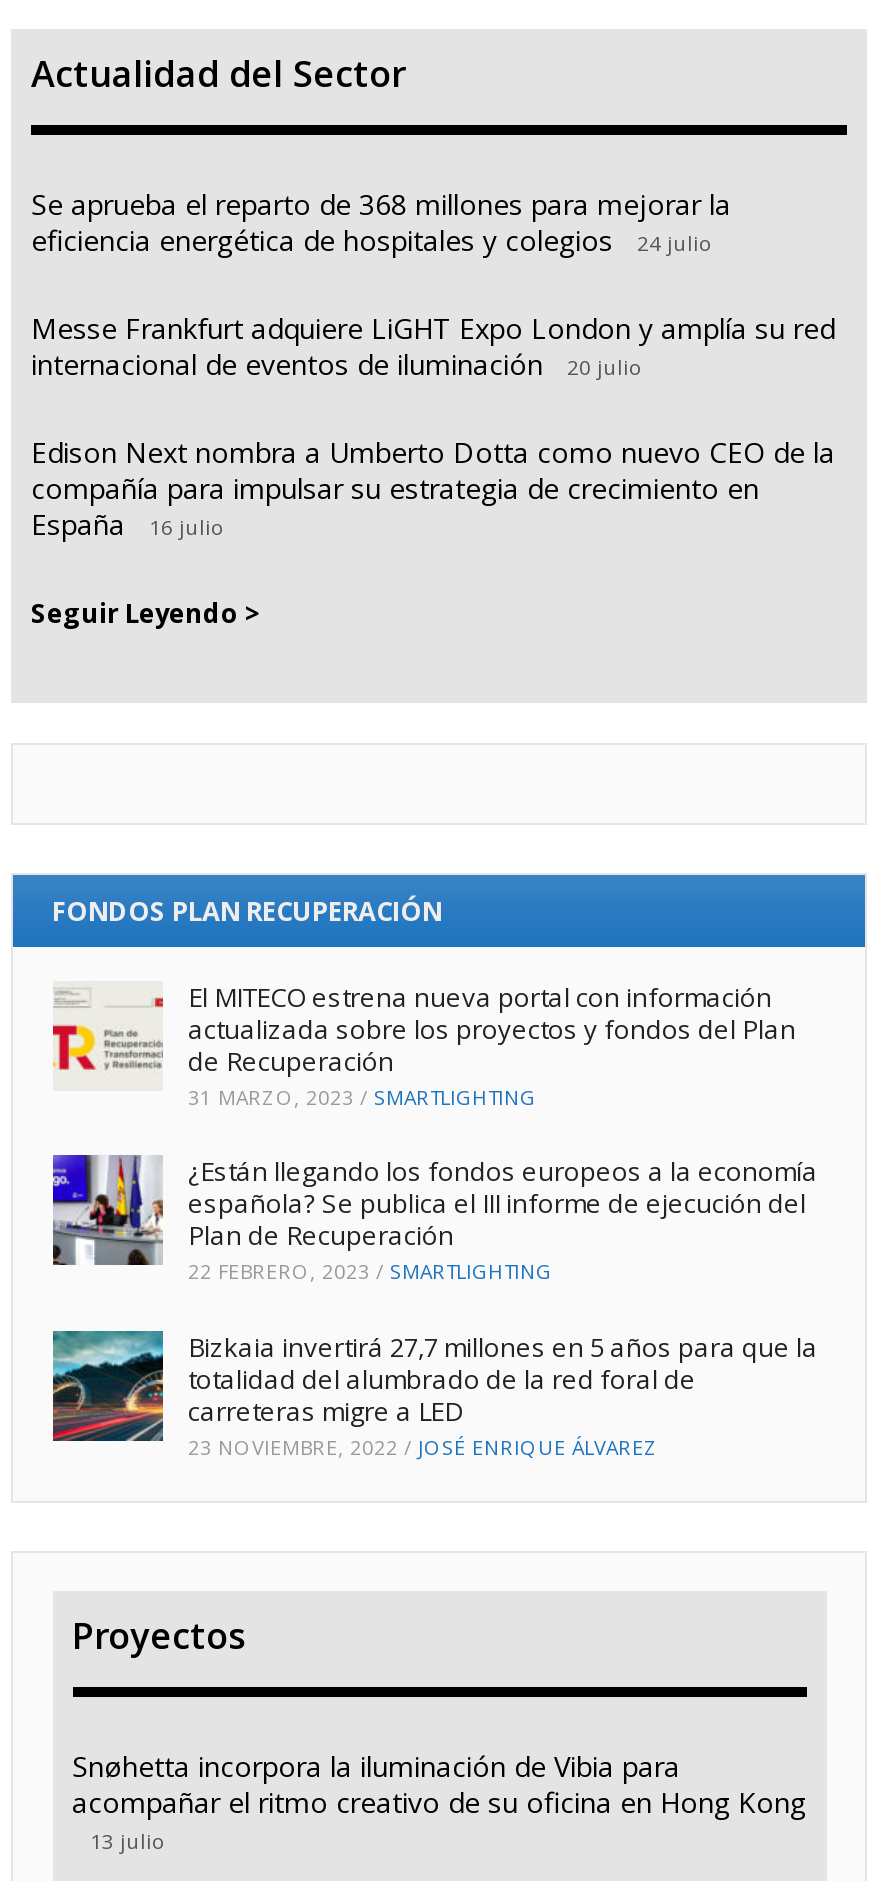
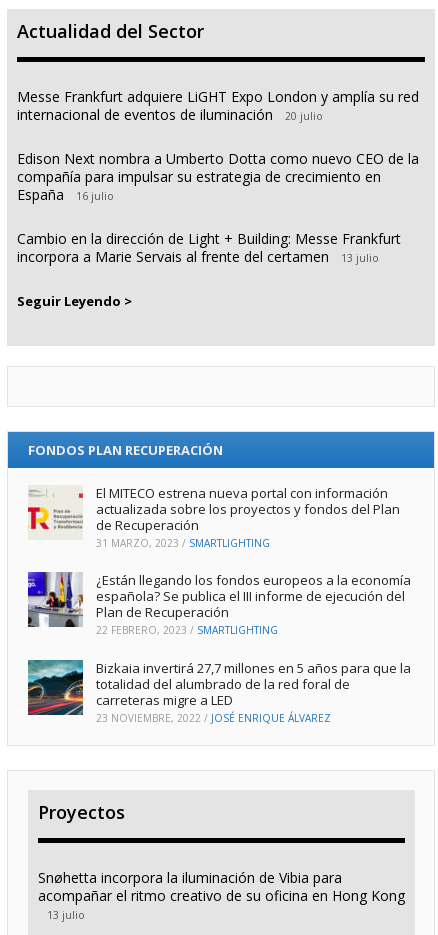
- Se aprueba el reparto de 368 millones para mejorar la
- eficiencia energética de hospitales y colegios
- 24 julio

moved up: Messe Frankfurt adquiere LiGHT Expo London y amplía su red | internacional de eventos de iluminación | 20 julio | Edison Next nombra a Umberto Dotta como nuevo CEO de la | compañía para impulsar su estrategia de crecimiento en | España | 16 julio

+ Cambio en la dirección de Light + Building: Messe Frankfurt
+ incorpora a Marie Servais al frente del certamen
+ 13 julio
